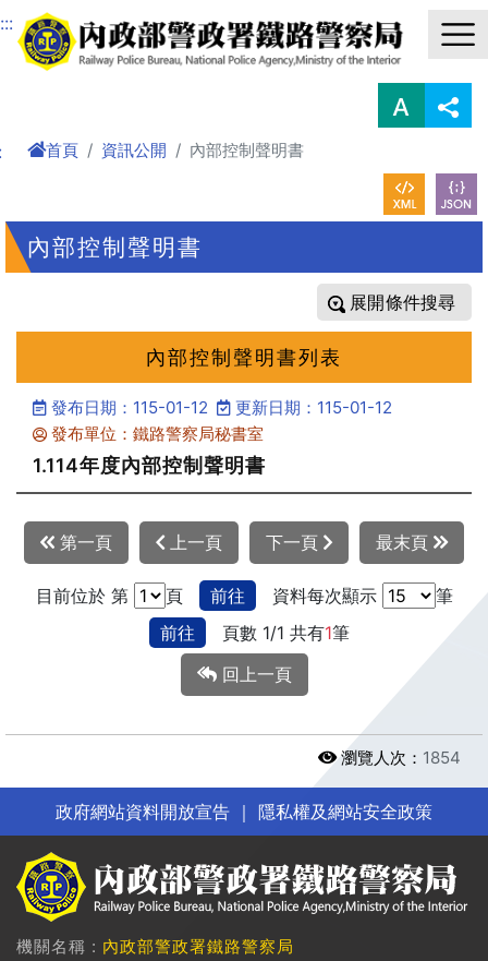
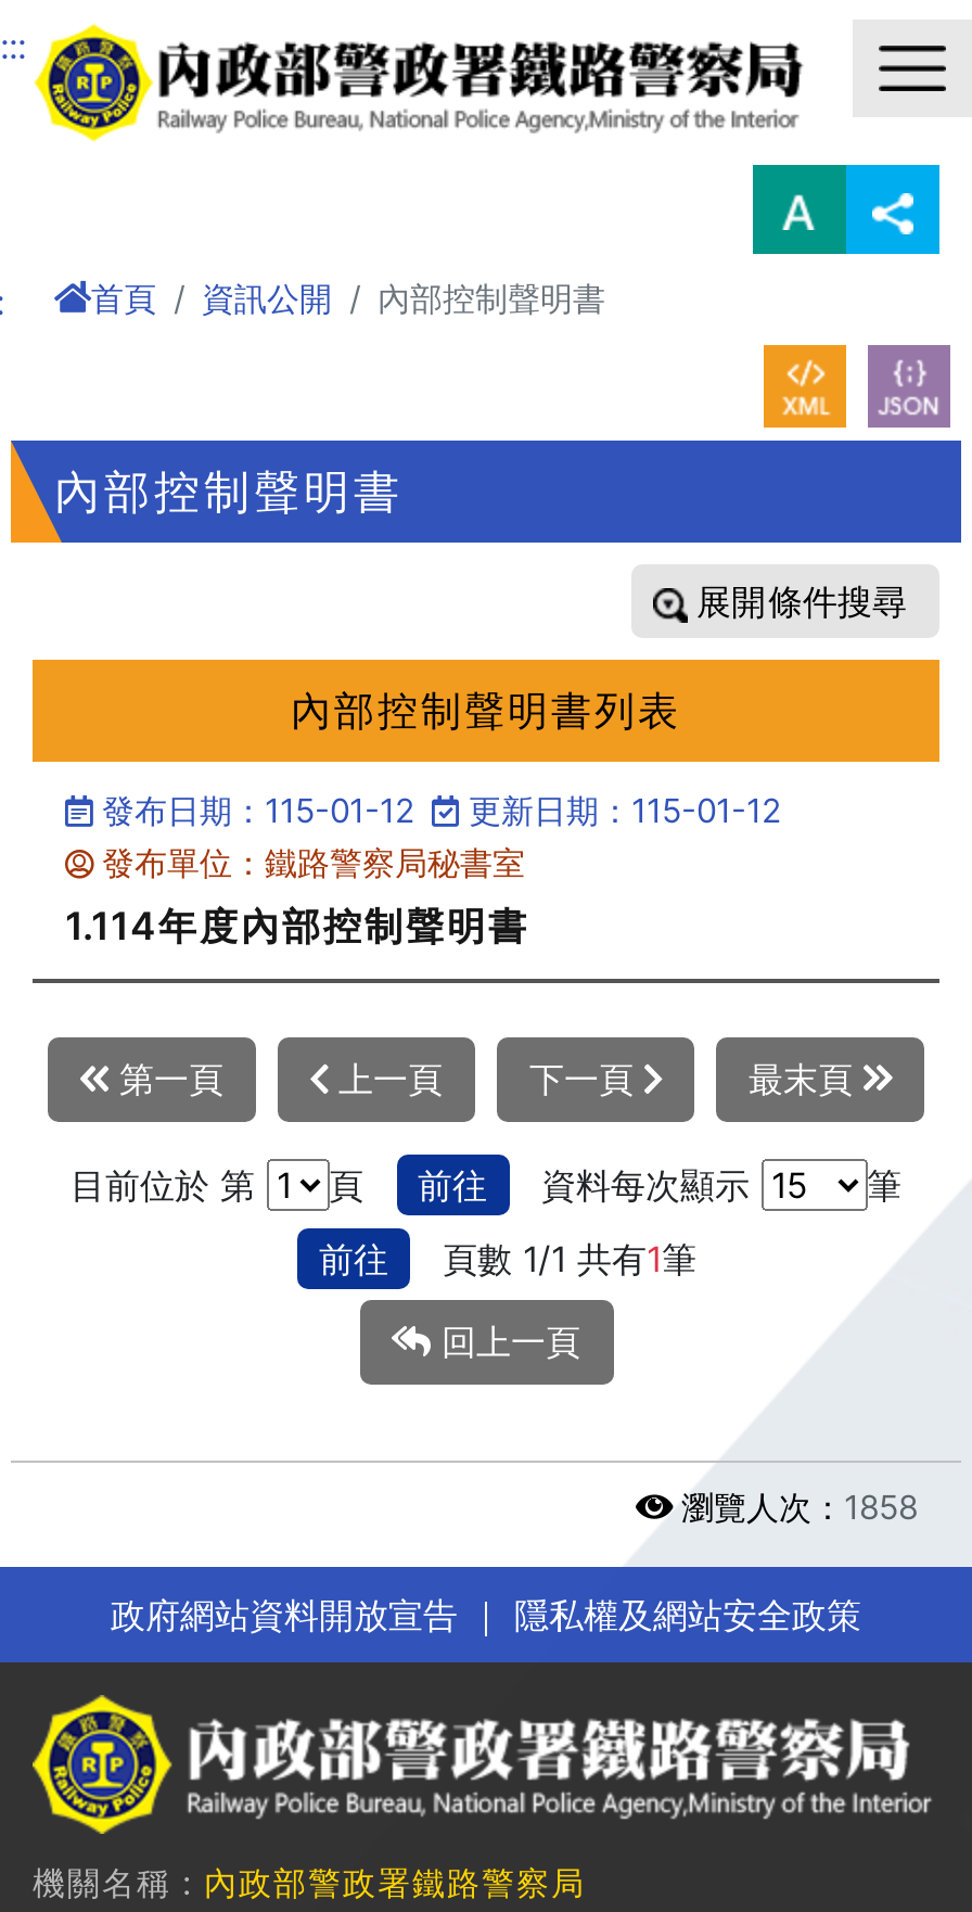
- 瀏覽人次：1854
+ 瀏覽人次：1858
